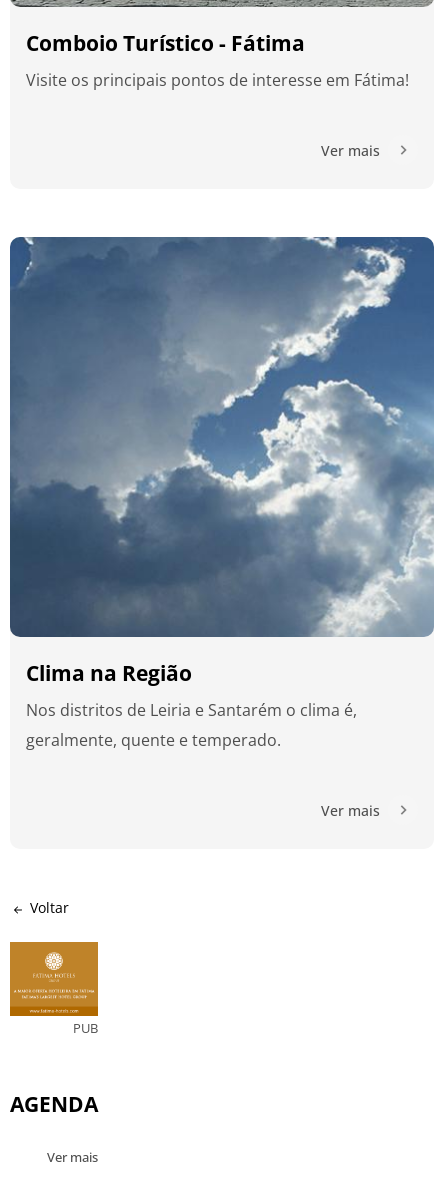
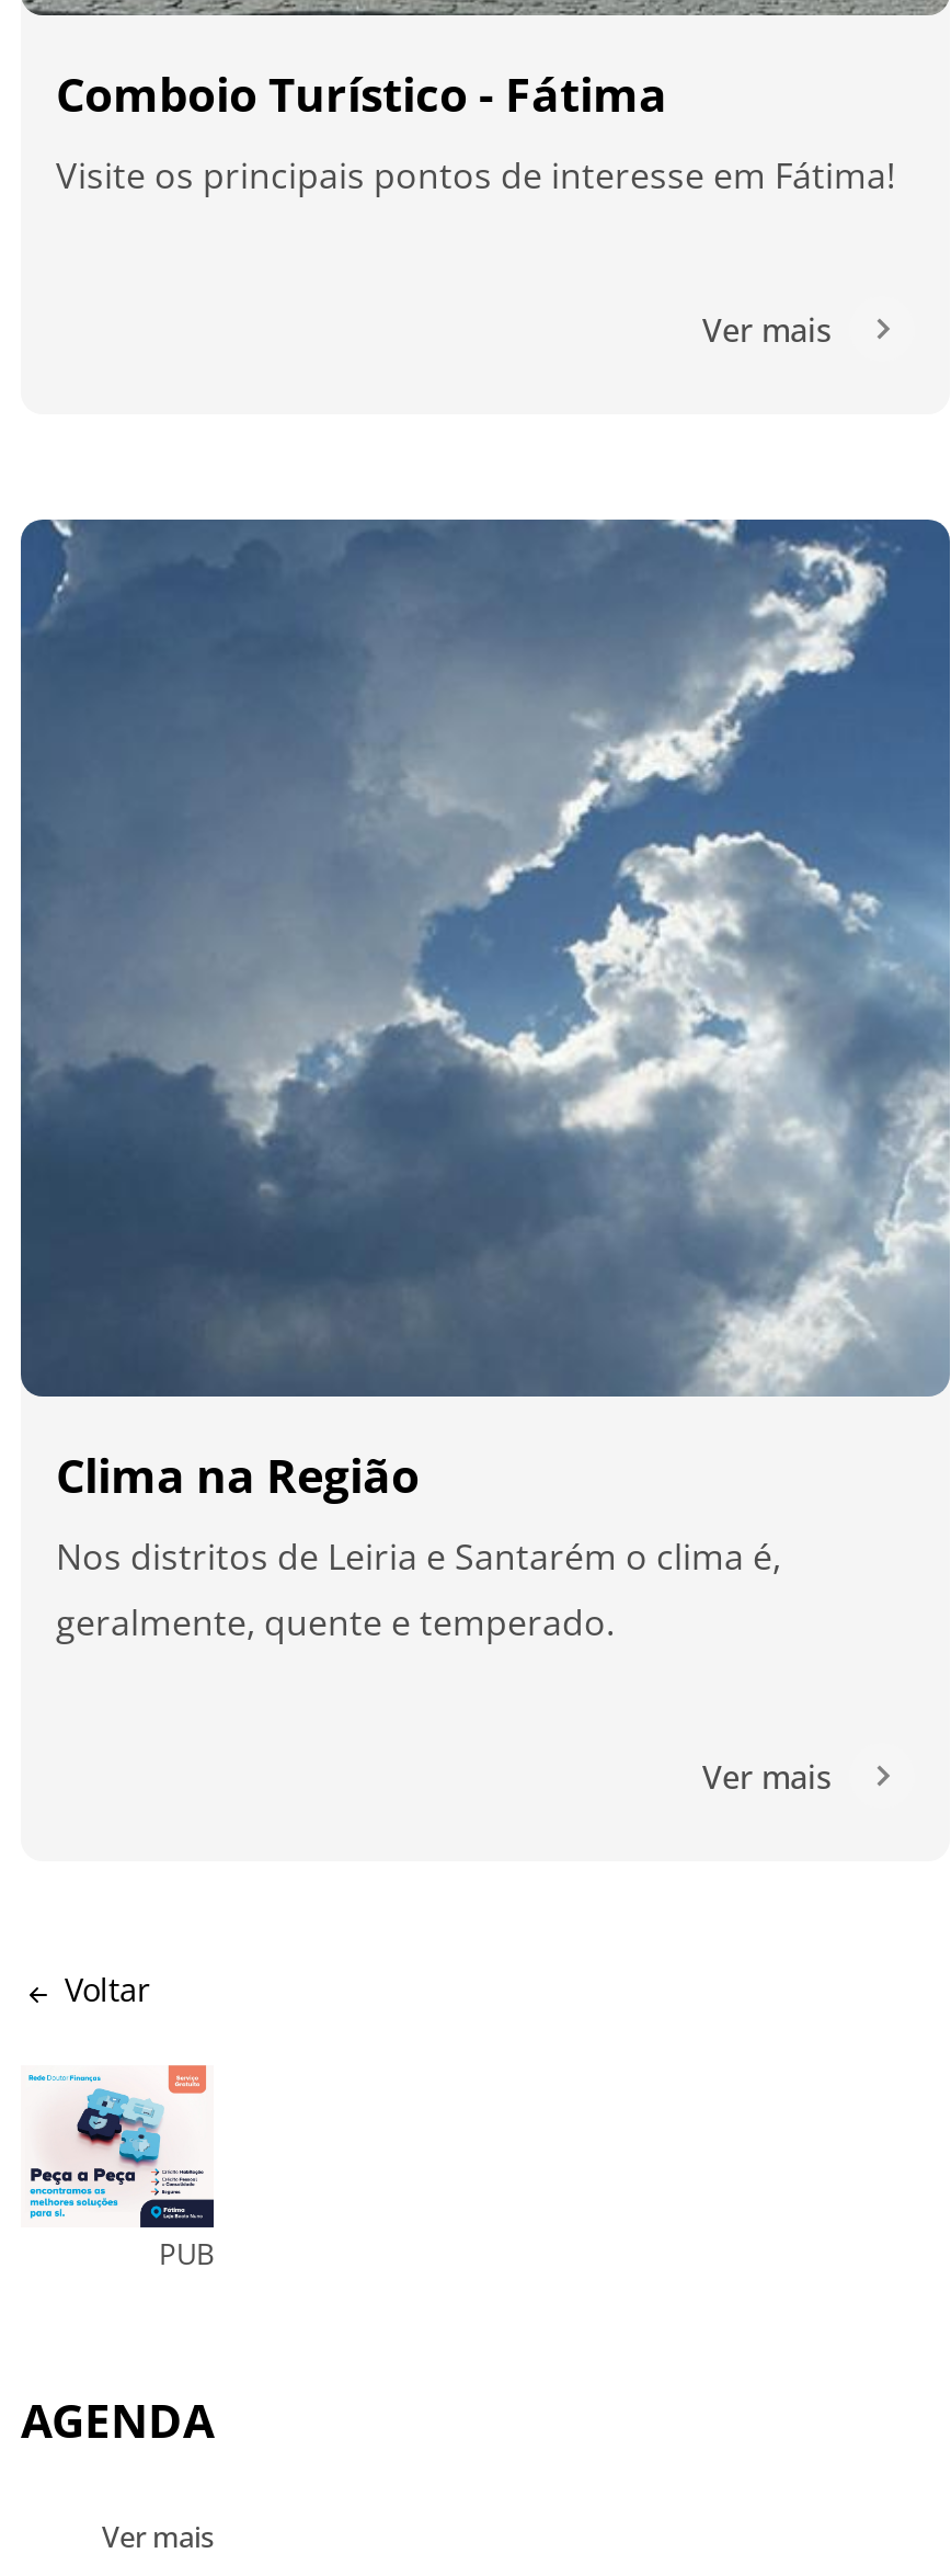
- [image]
+ [image]
